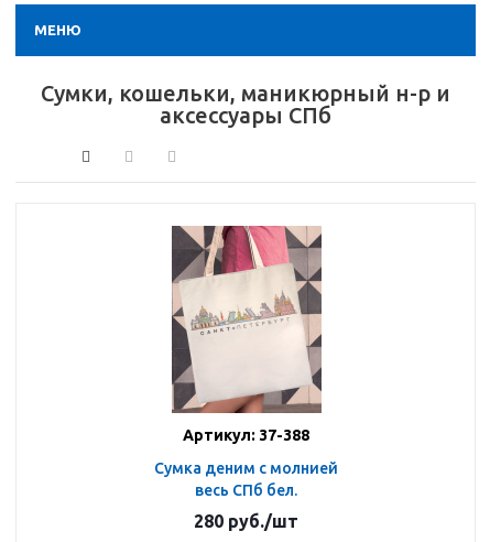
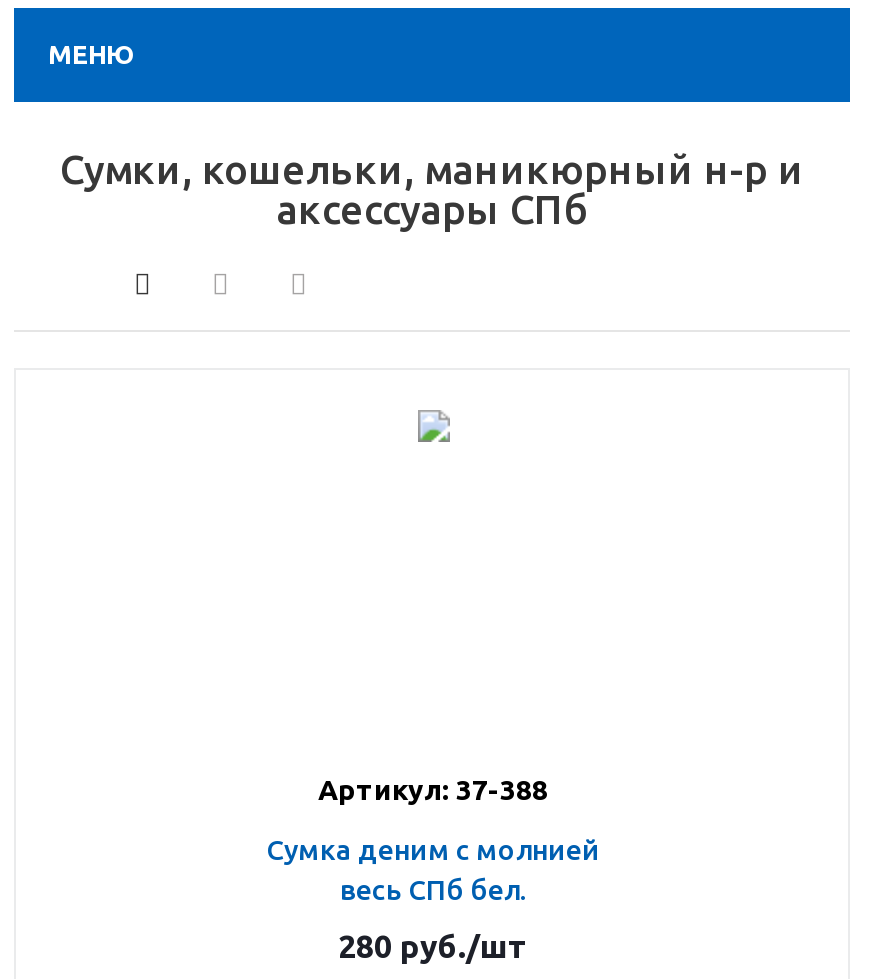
- [image]
